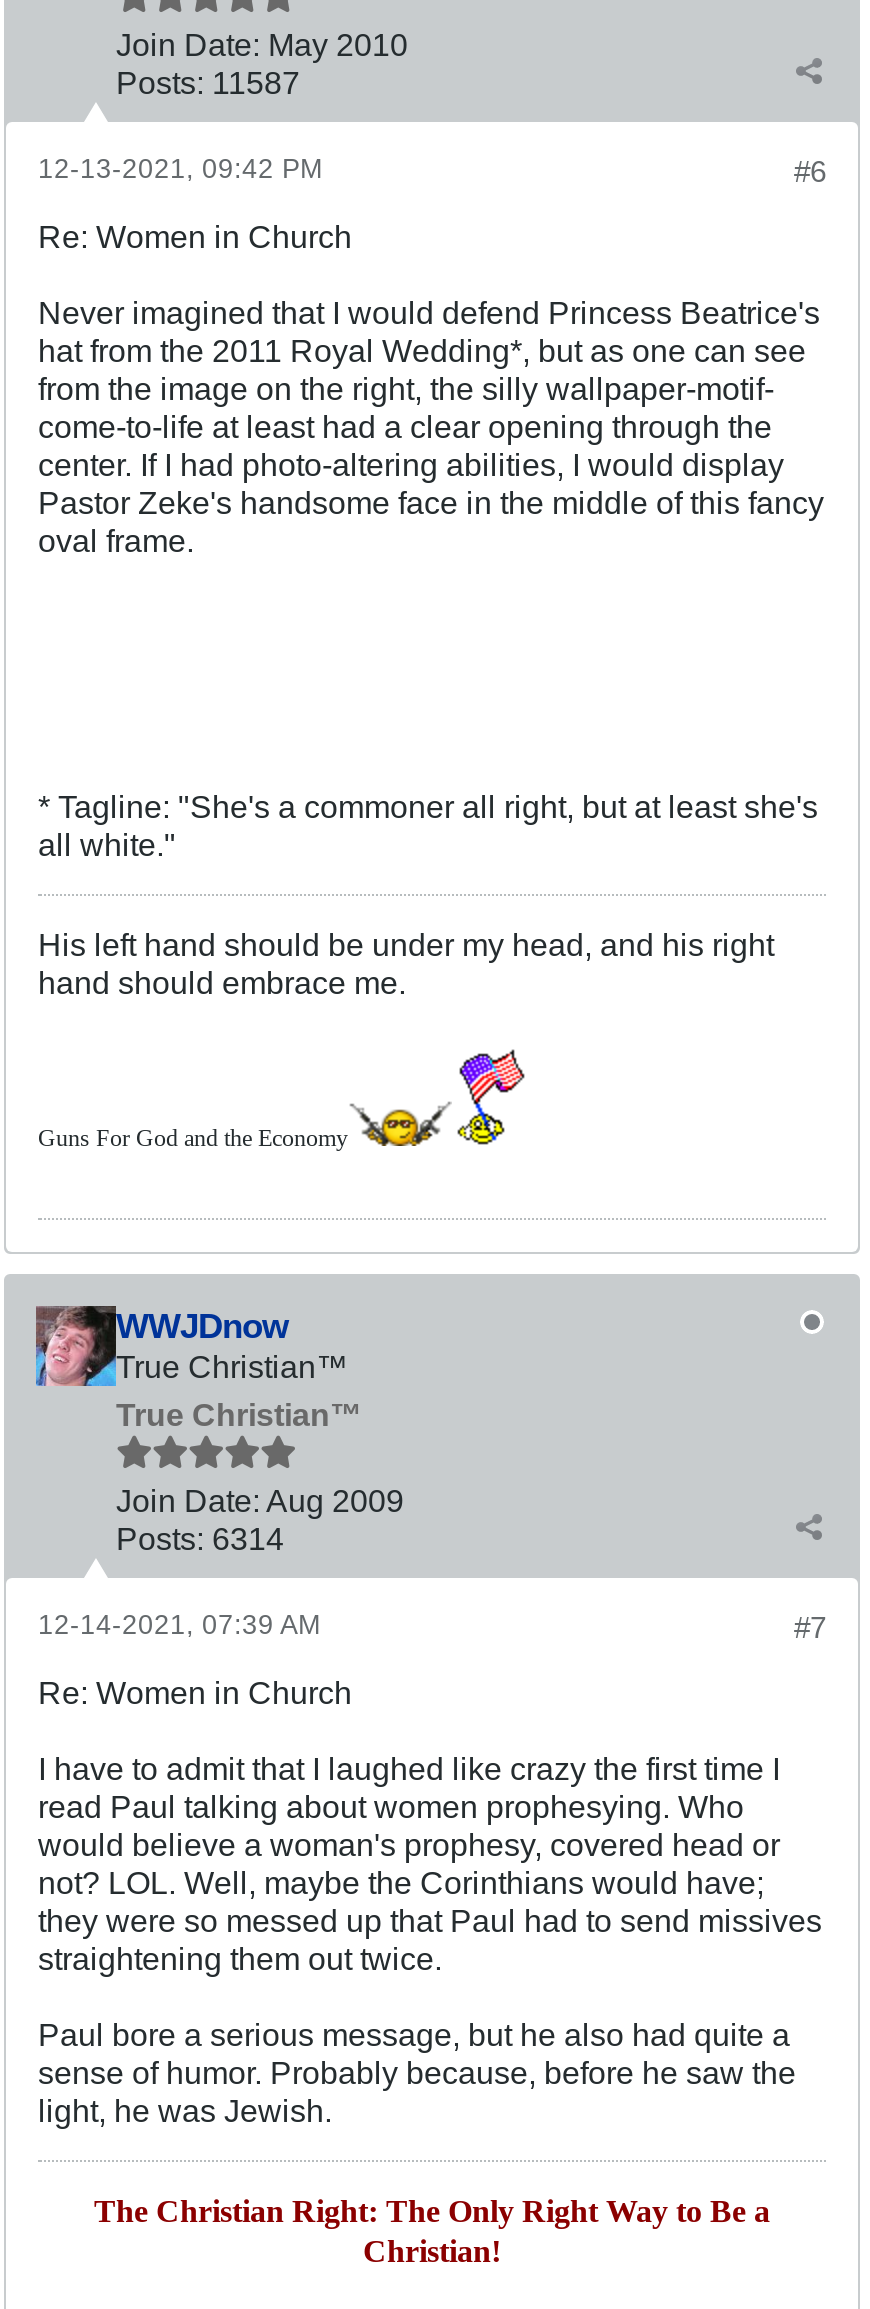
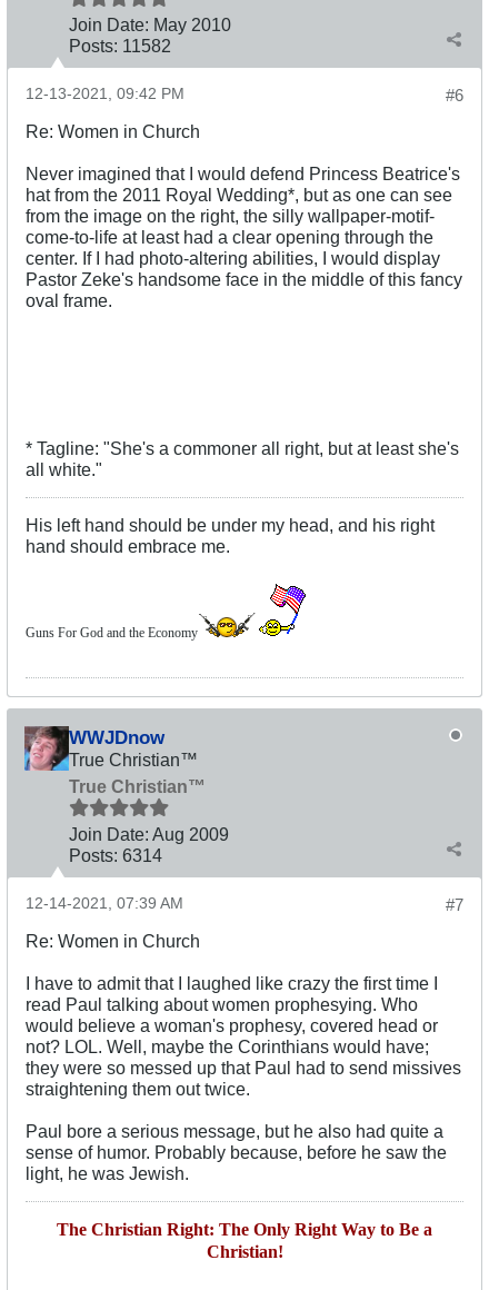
- Posts: 11587
+ Posts: 11582

- [image]
+ [image]
